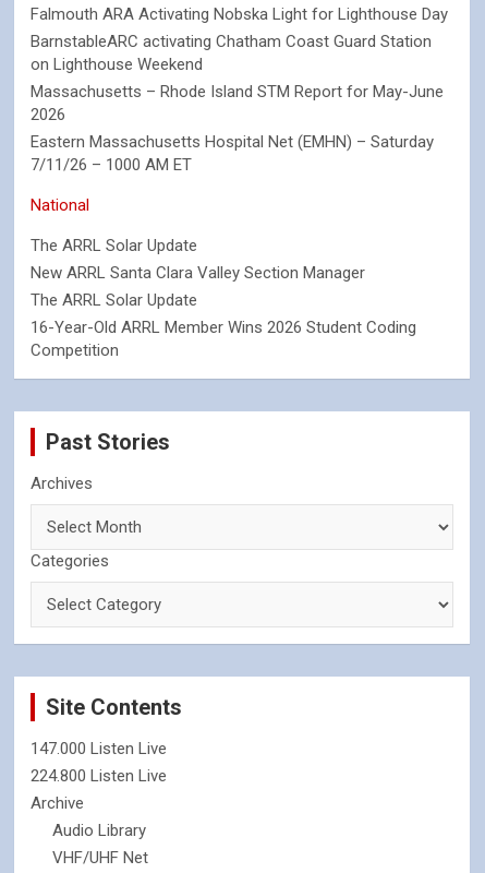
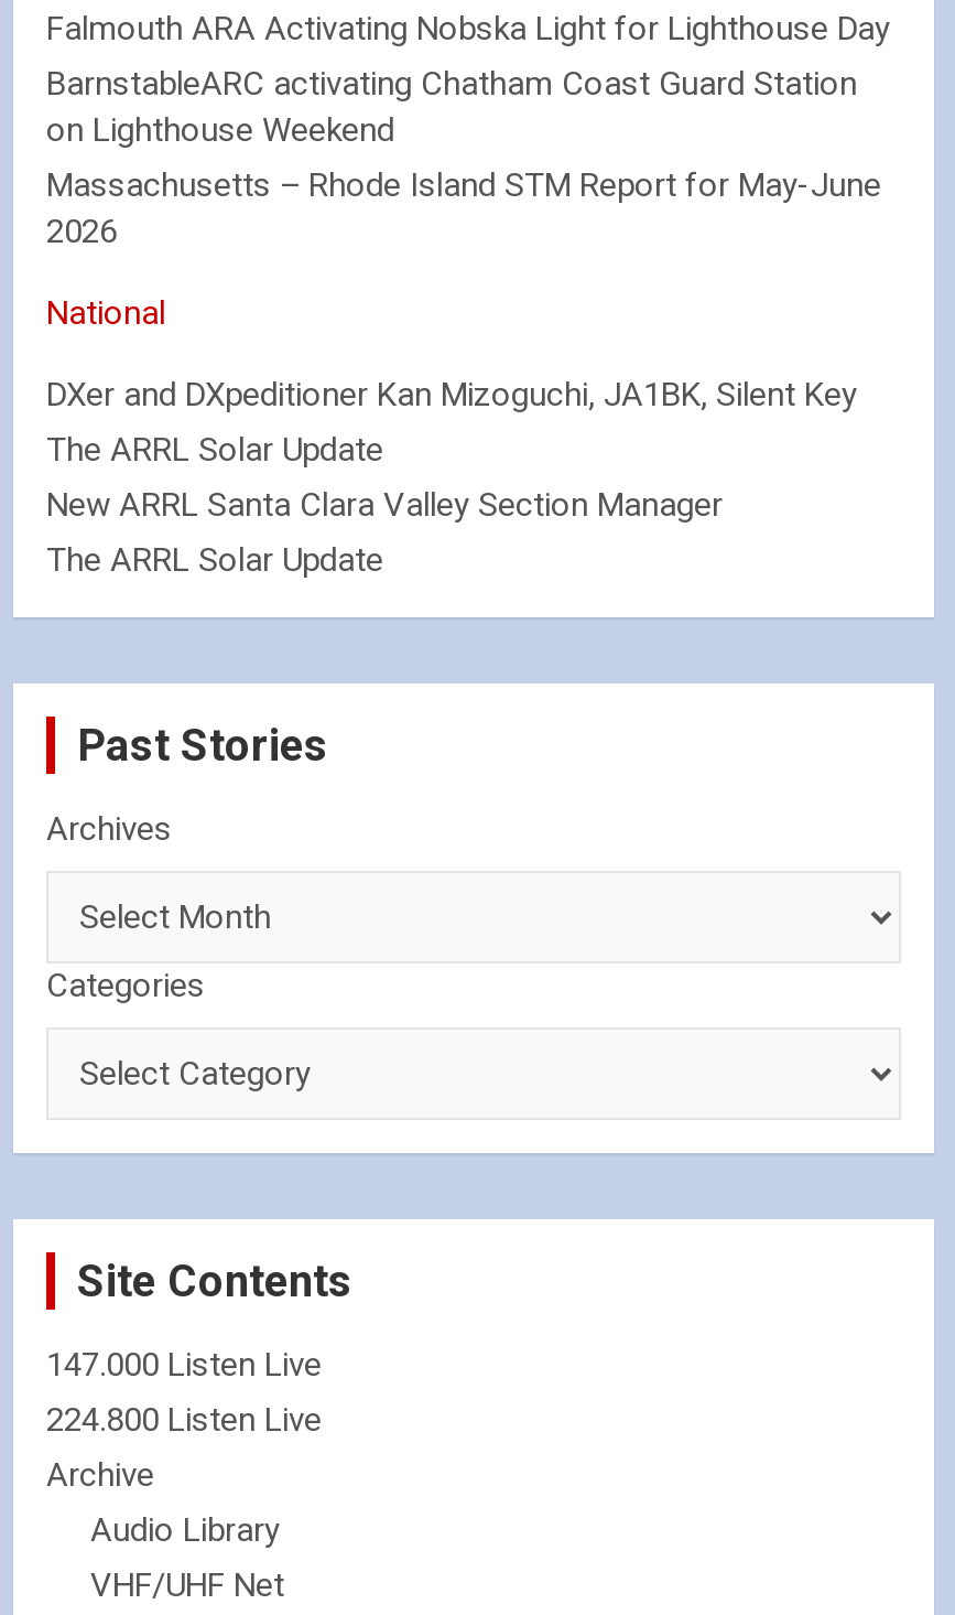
- Eastern Massachusetts Hospital Net (EMHN) – Saturday
- 7/11/26 – 1000 AM ET

+ DXer and DXpeditioner Kan Mizoguchi, JA1BK, Silent Key

- 16-Year-Old ARRL Member Wins 2026 Student Coding
- Competition
